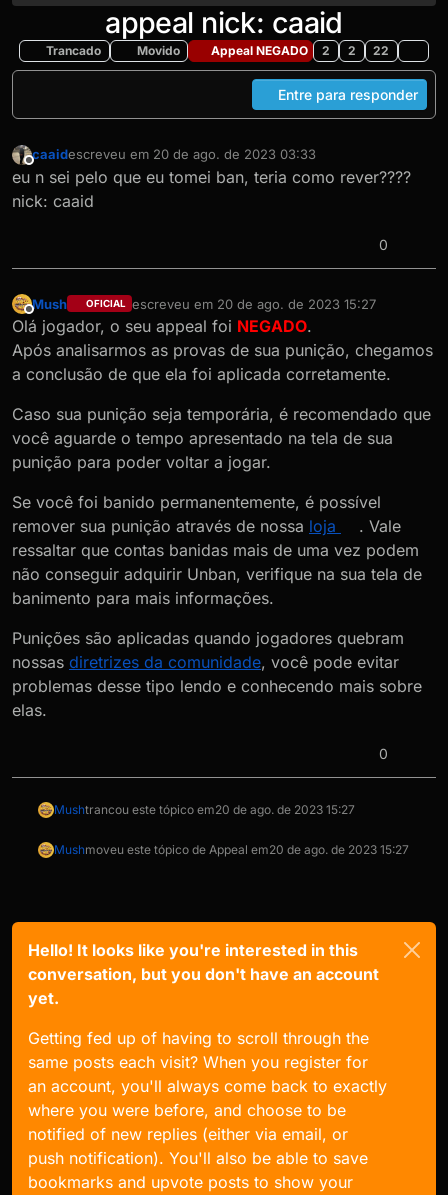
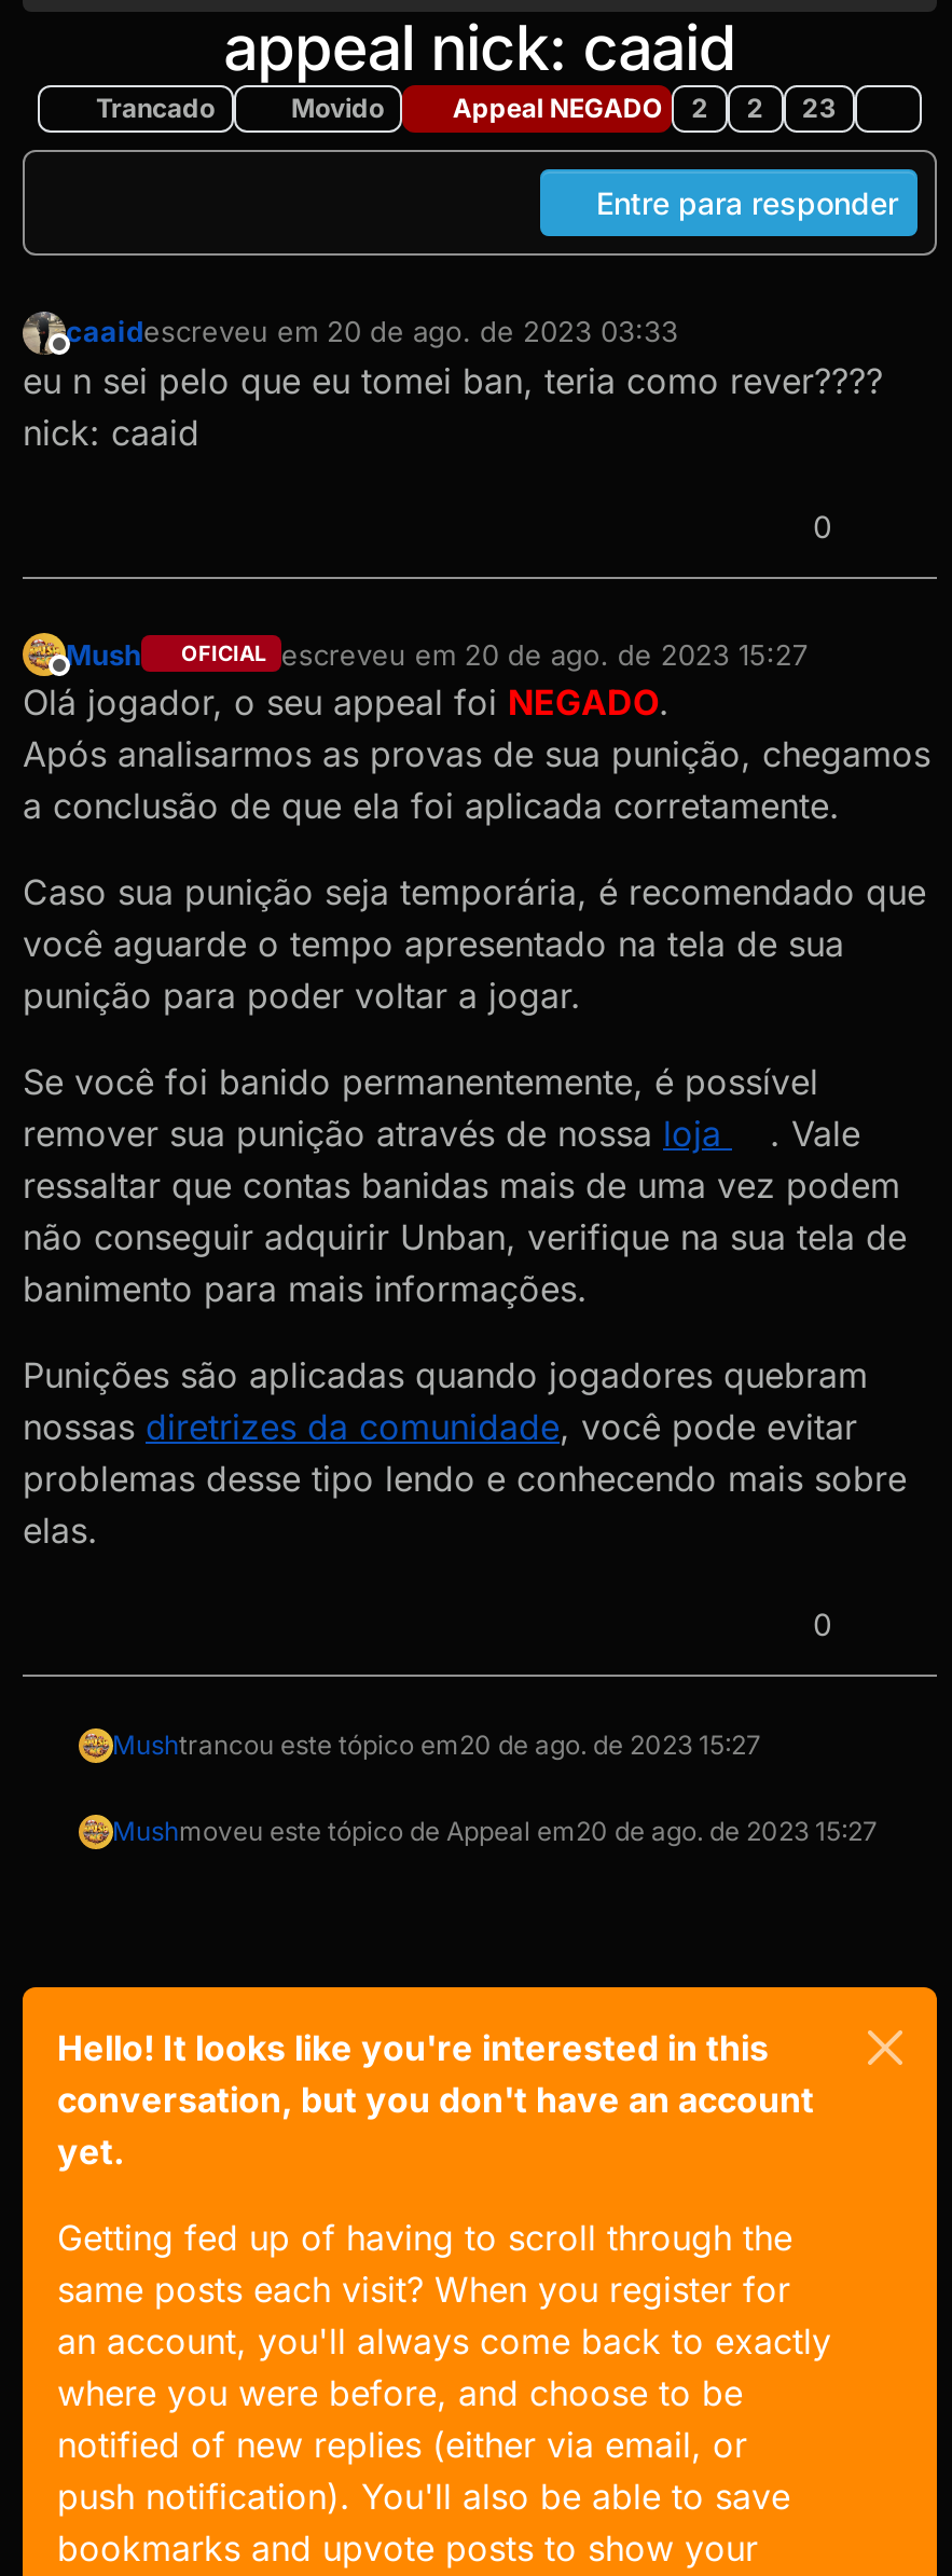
- Movido Appeal NEGADO 2 2 22
+ Movido Appeal NEGADO 2 2 23
